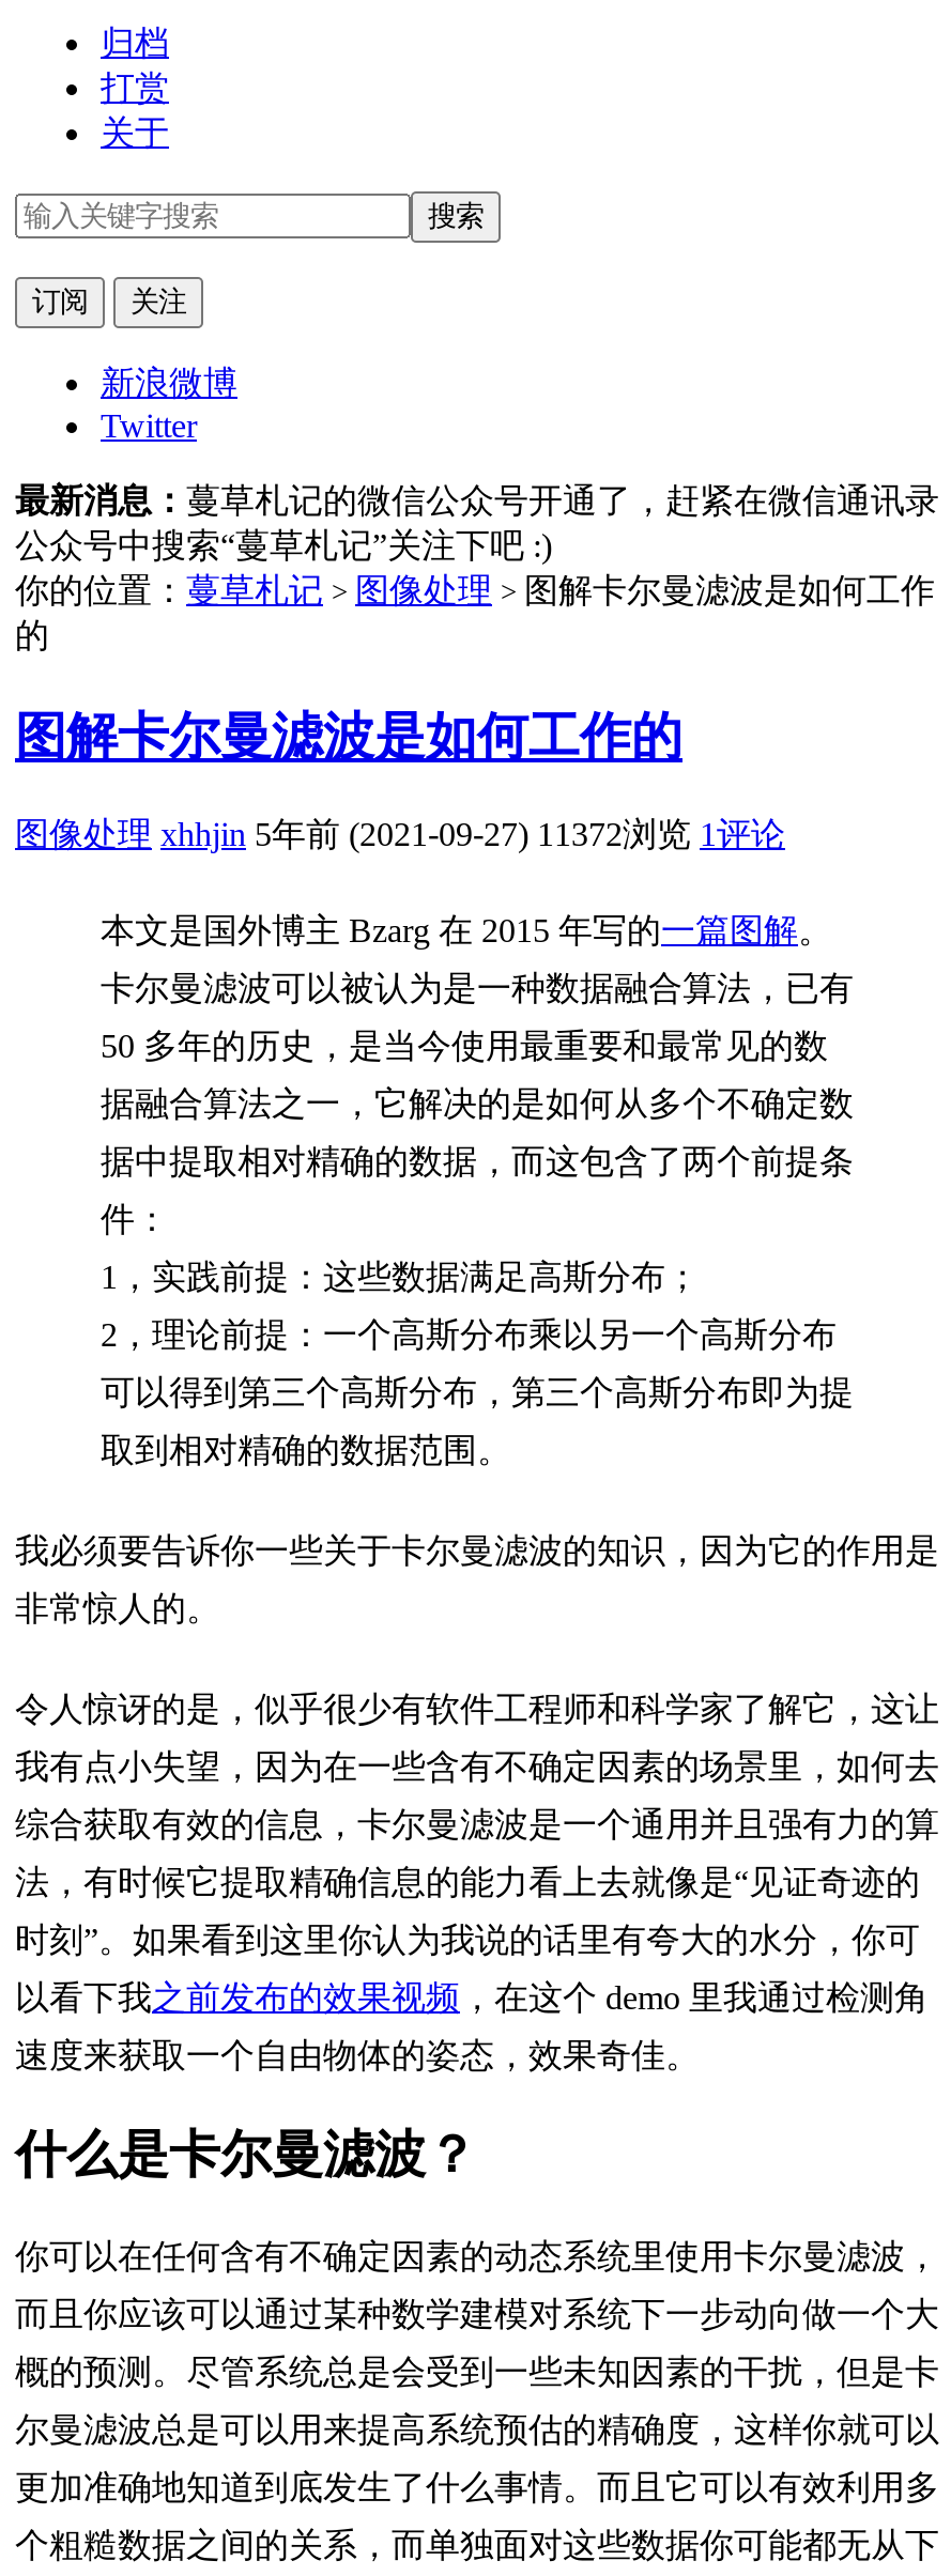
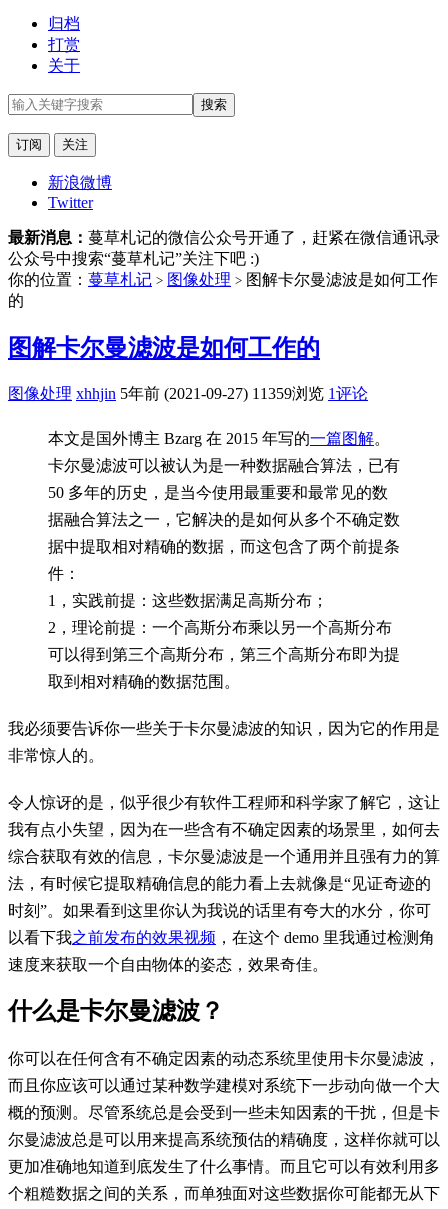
- 图像处理 xhhjin 5年前 (2021-09-27) 11372浏览 1评论
+ 图像处理 xhhjin 5年前 (2021-09-27) 11359浏览 1评论
